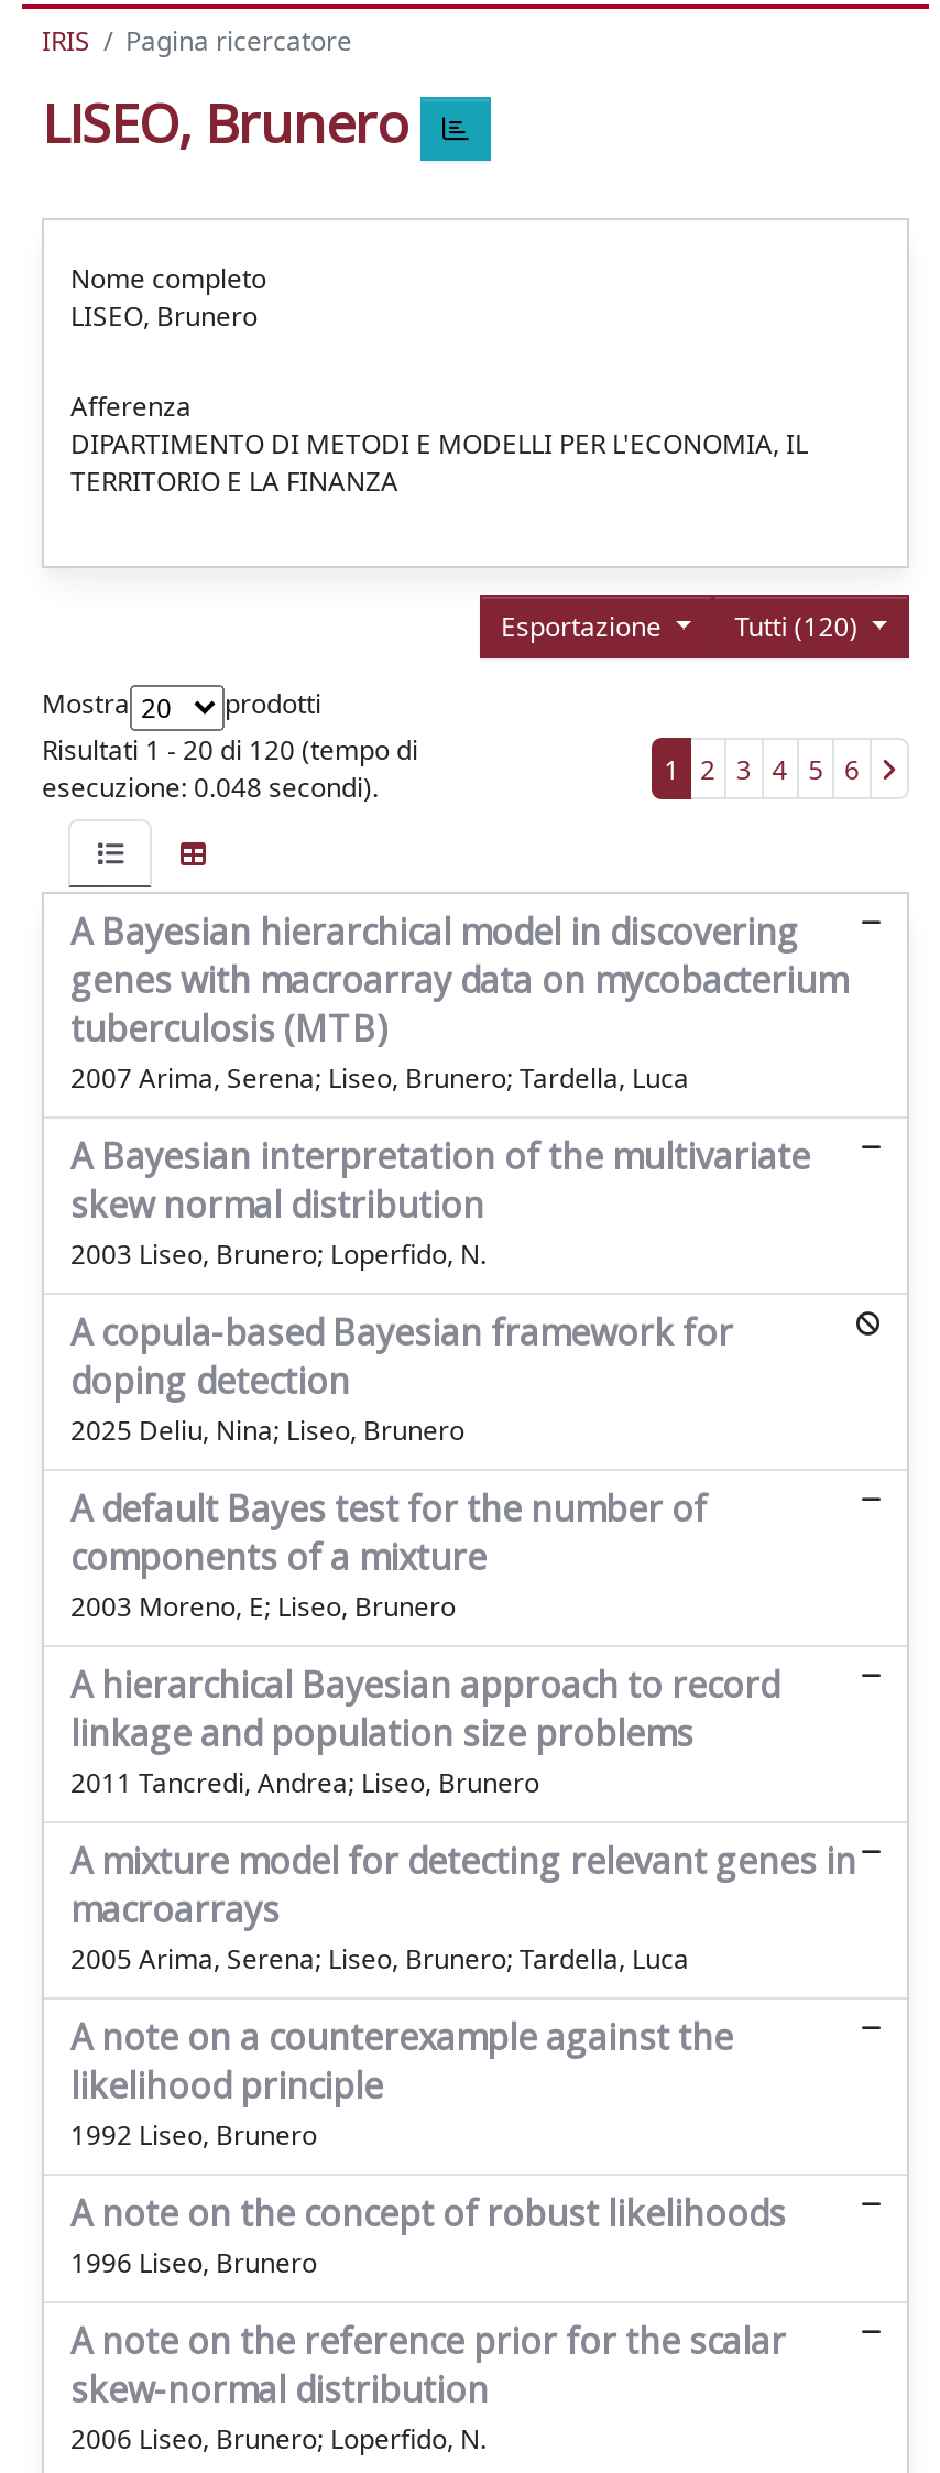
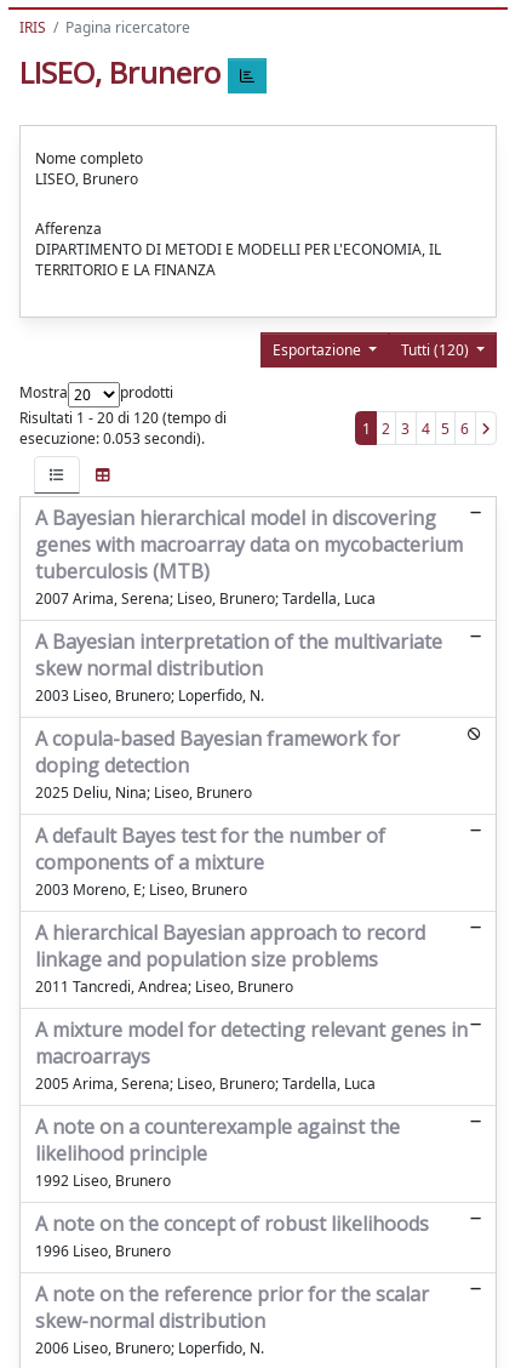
- esecuzione: 0.048 secondi).
+ esecuzione: 0.053 secondi).
